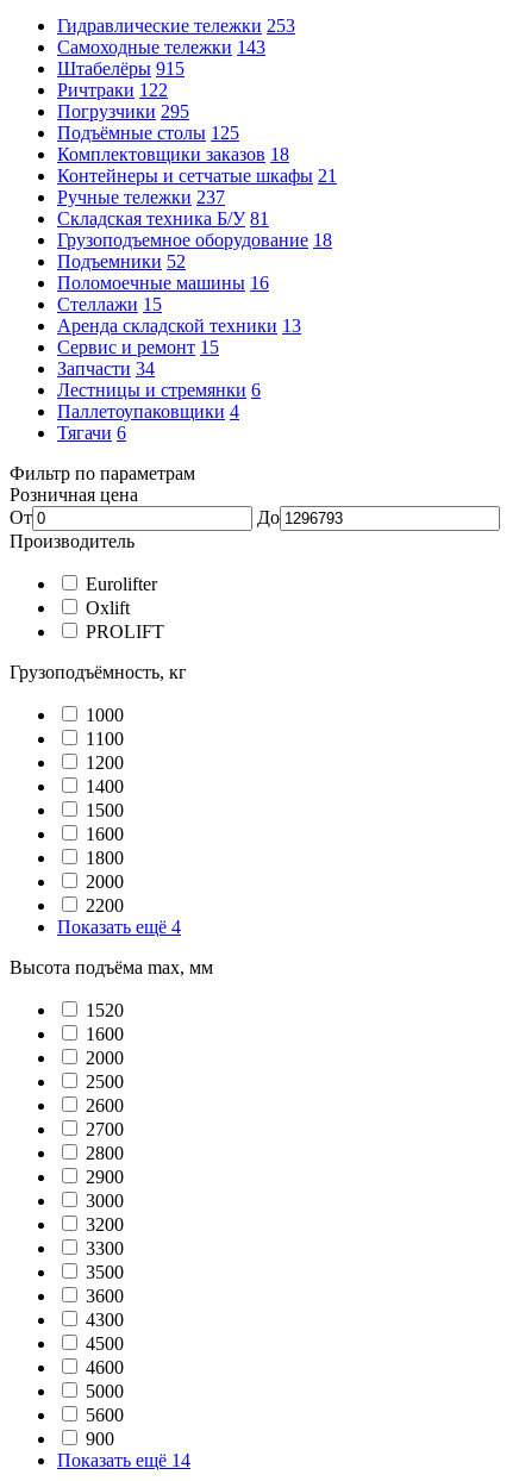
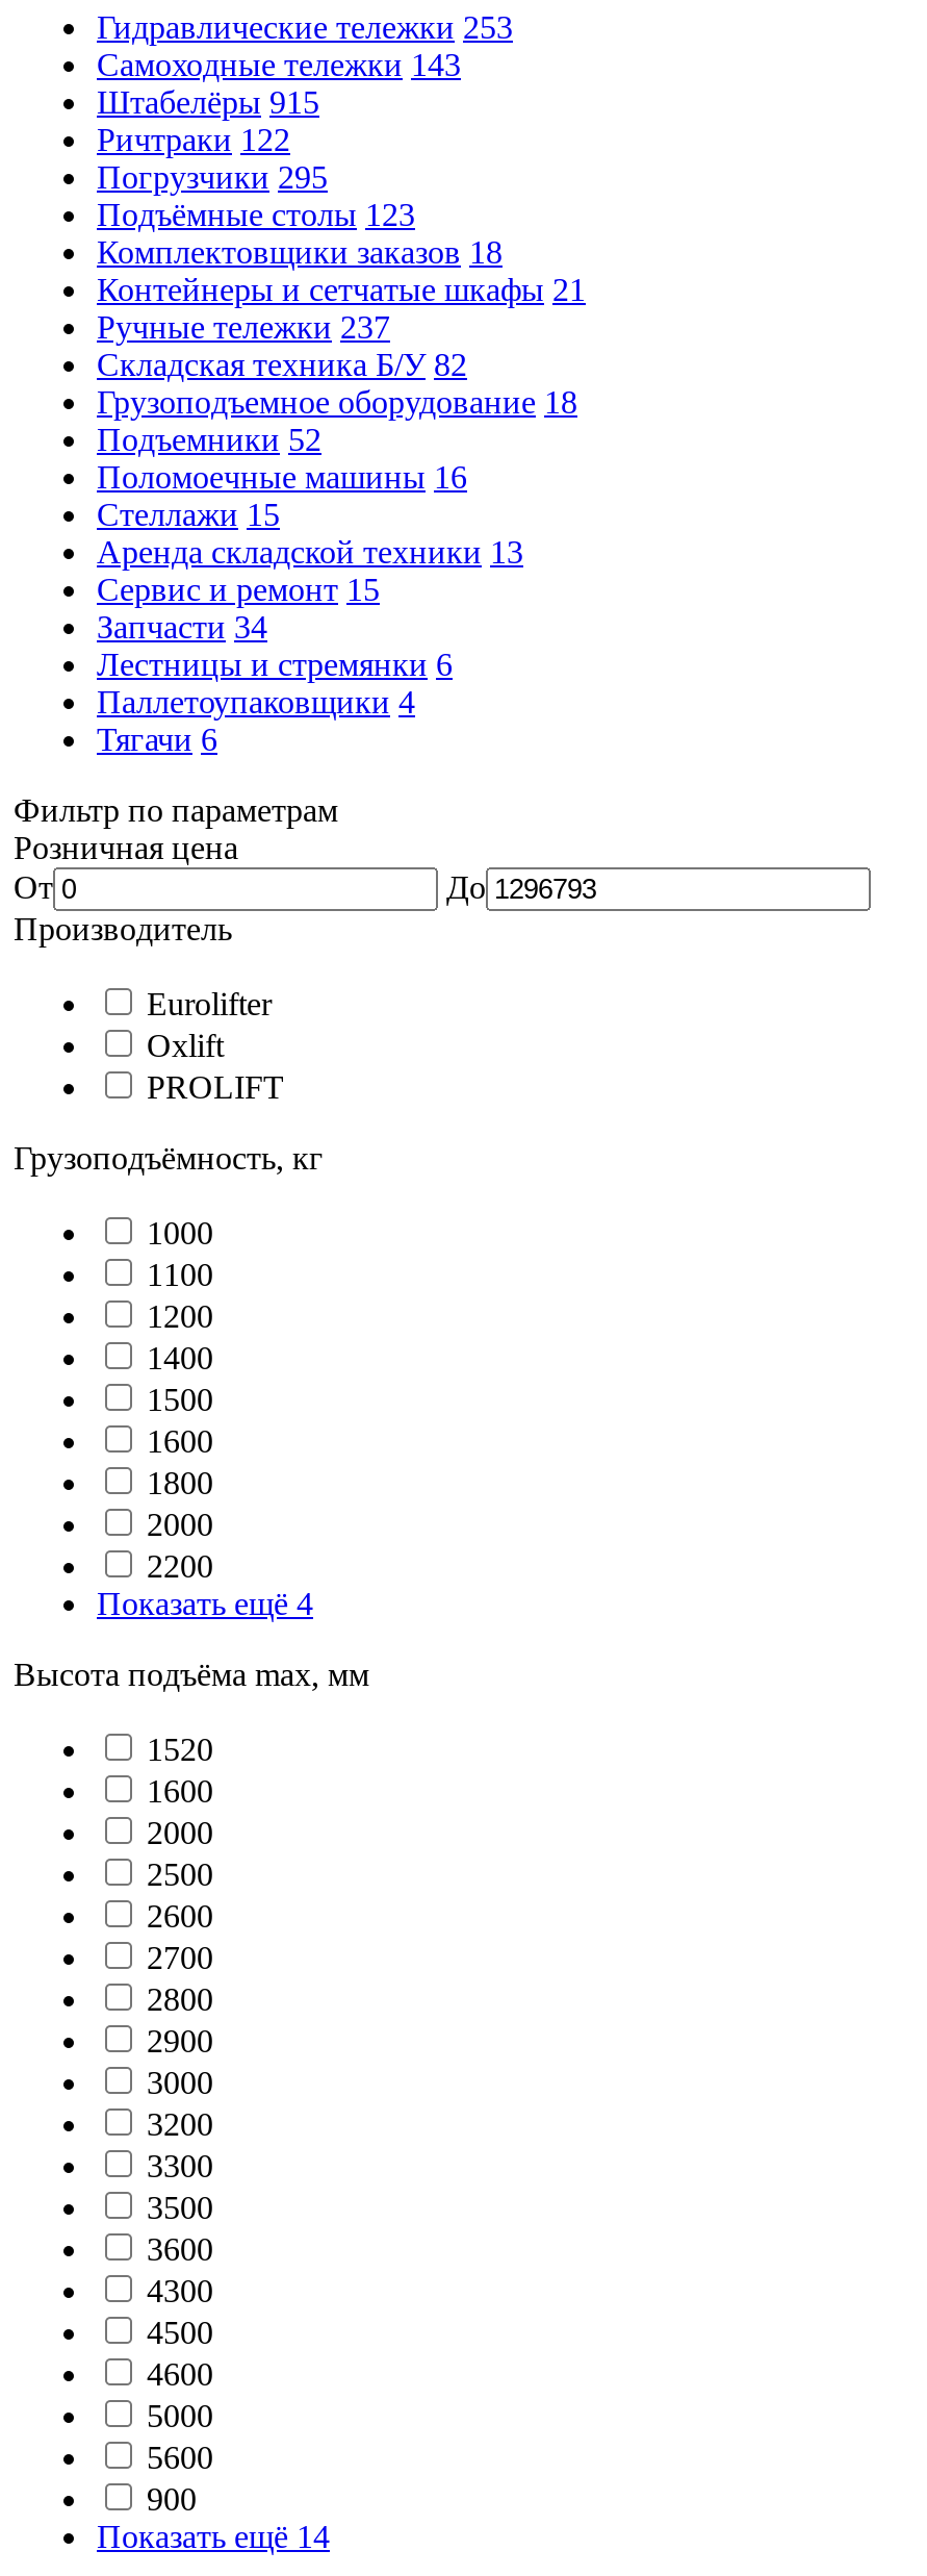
- Подъёмные столы 125
+ Подъёмные столы 123

- Складская техника Б/У 81
+ Складская техника Б/У 82
